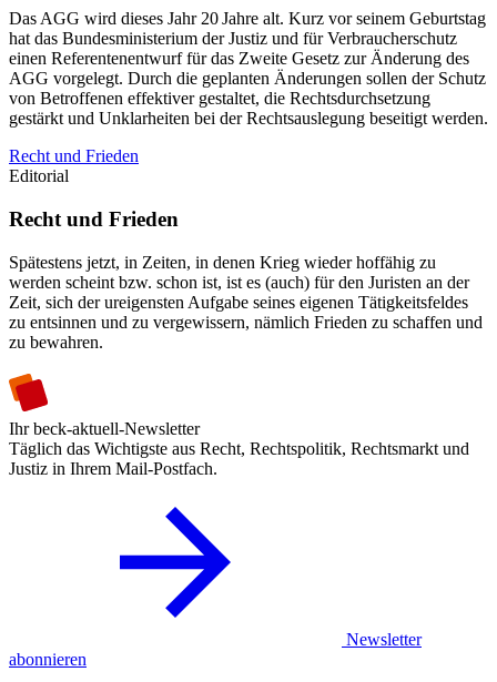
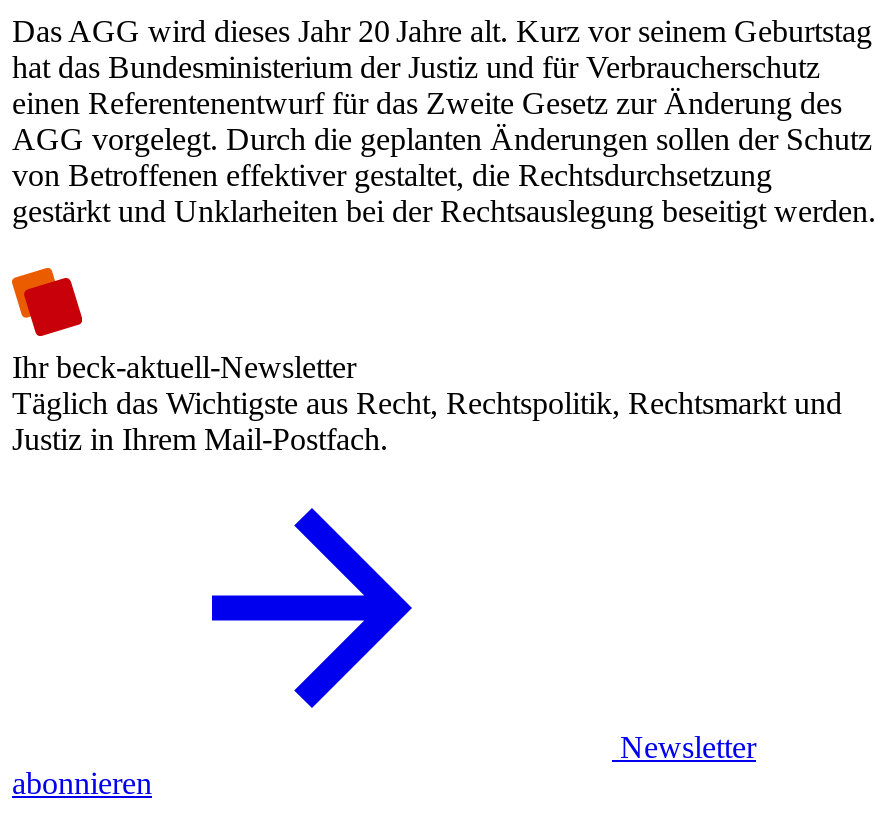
- Recht und Frieden
- Editorial
- Recht und Frieden
- Spätestens jetzt, in Zeiten, in denen Krieg wieder hoffähig zu
- werden scheint bzw. schon ist, ist es (auch) für den Juristen an der
- Zeit, sich der ureigensten Aufgabe seines eigenen Tätigkeitsfeldes
- zu entsinnen und zu vergewissern, nämlich Frieden zu schaffen und
- zu bewahren.
